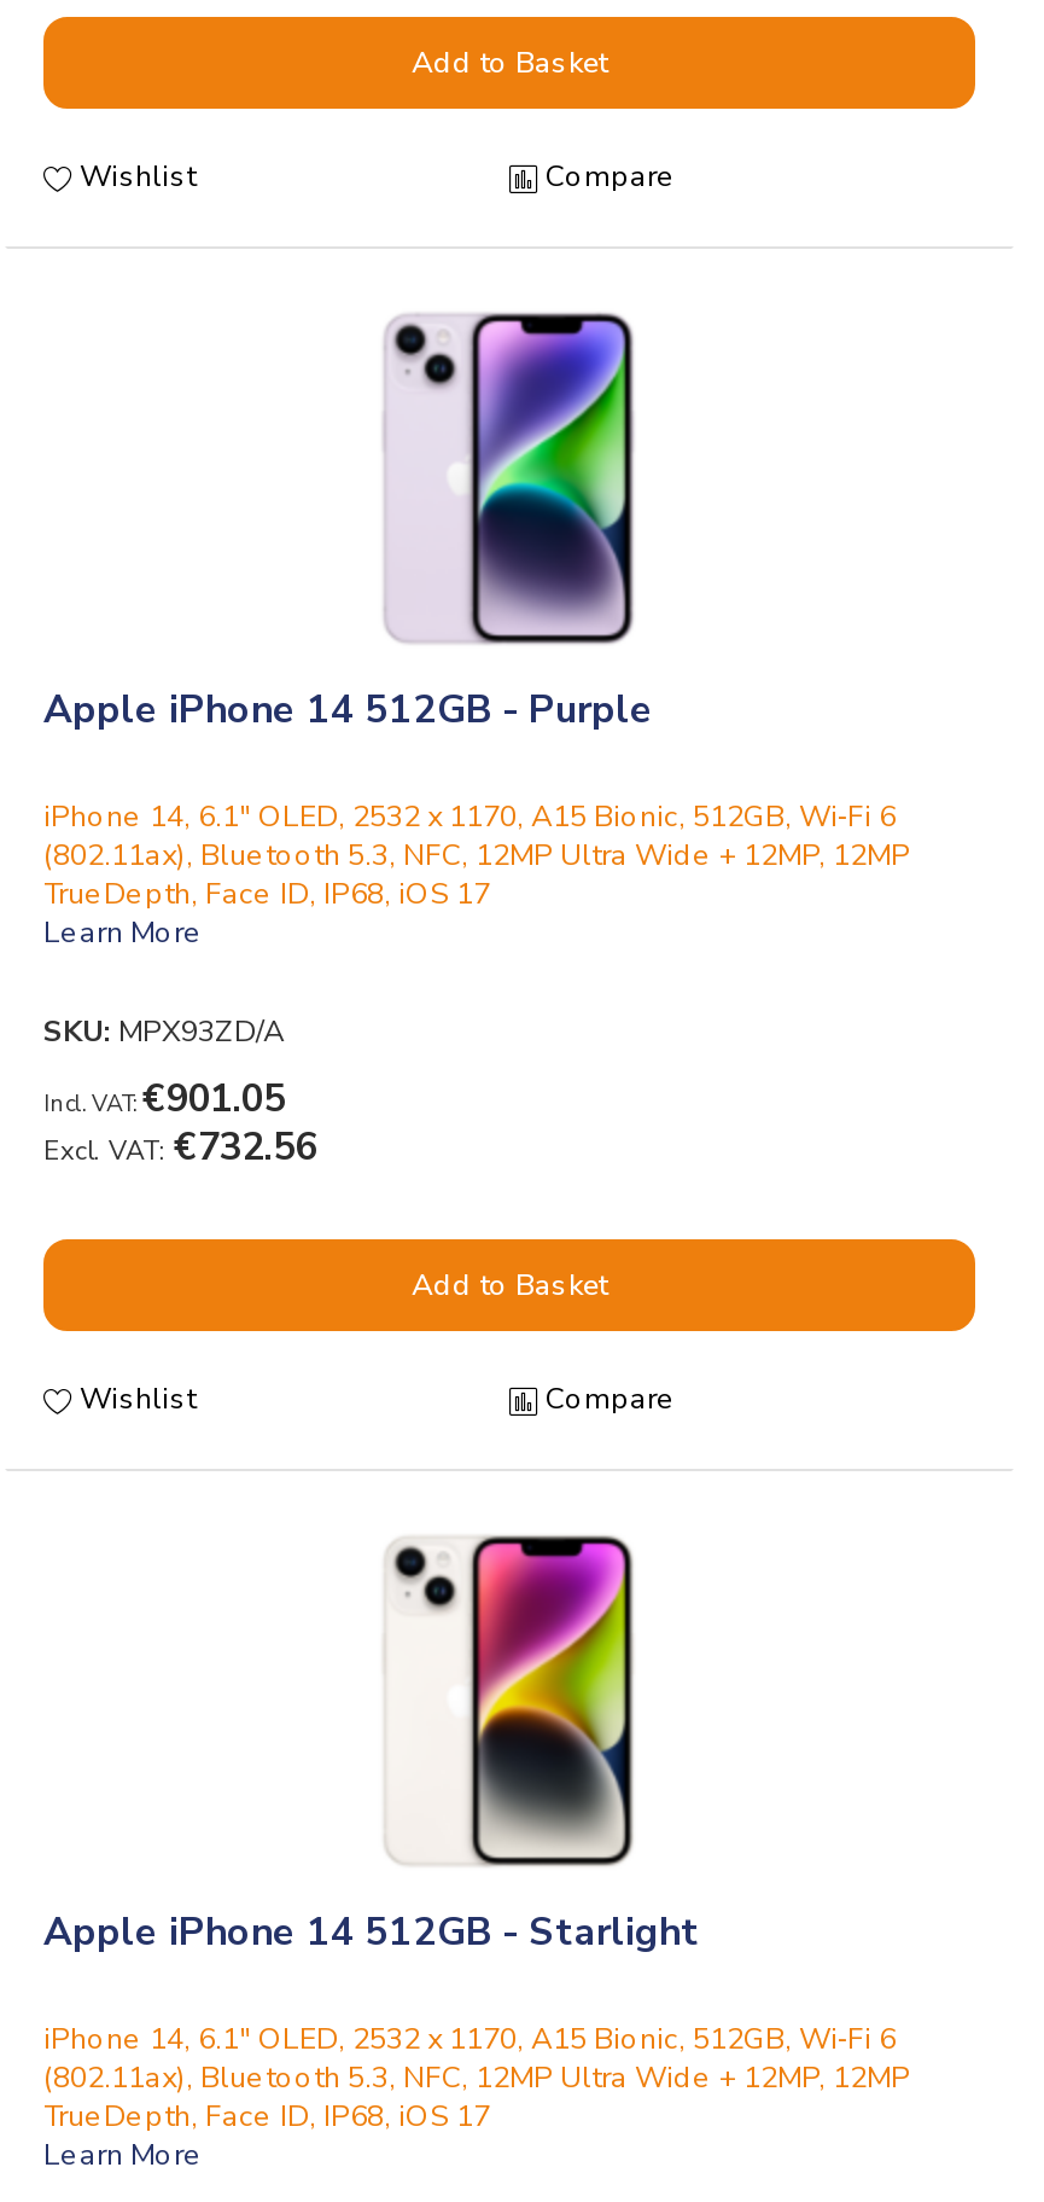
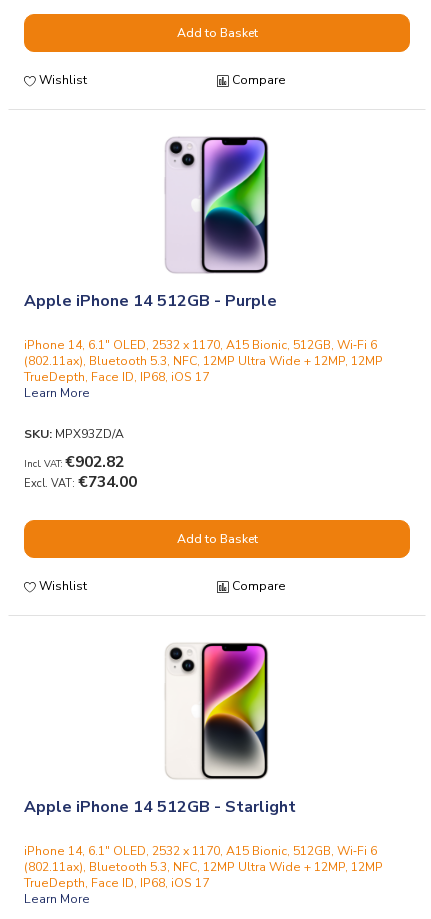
- €901.05
+ €902.82

- €732.56
+ €734.00
